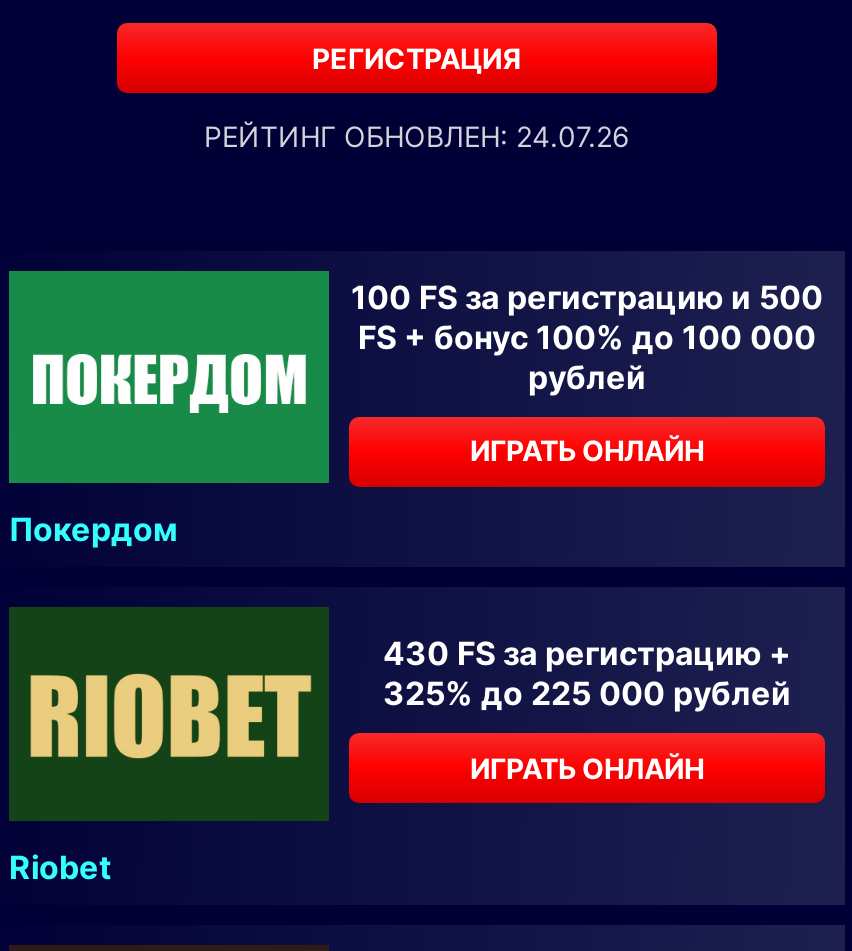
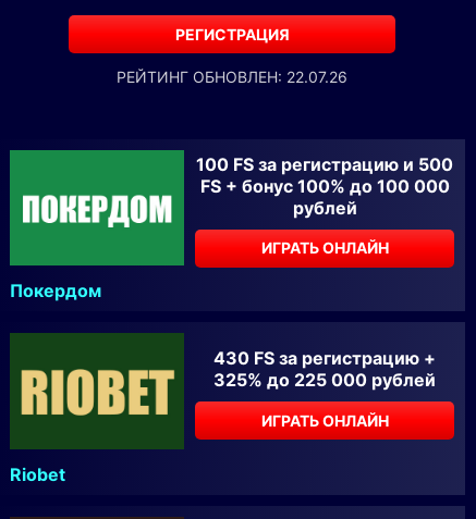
- РЕЙТИНГ ОБНОВЛЕН: 24.07.26
+ РЕЙТИНГ ОБНОВЛЕН: 22.07.26
